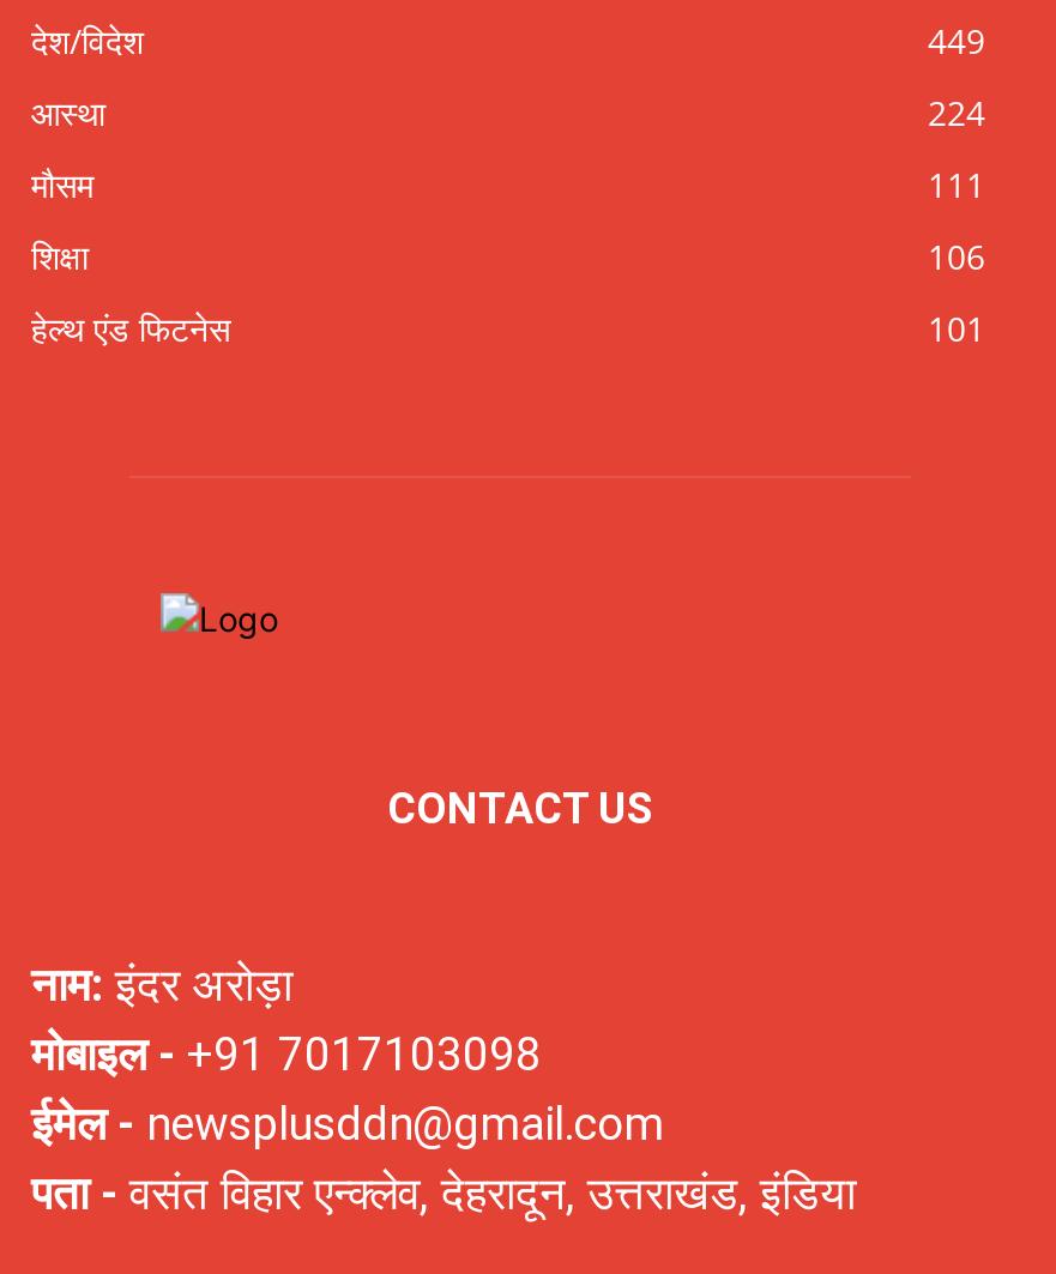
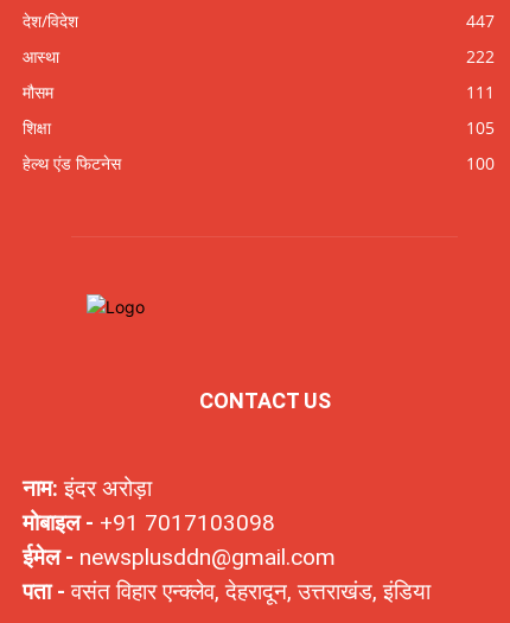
- 449
+ 447

- 224
+ 222

- 106
+ 105

- 101
+ 100
